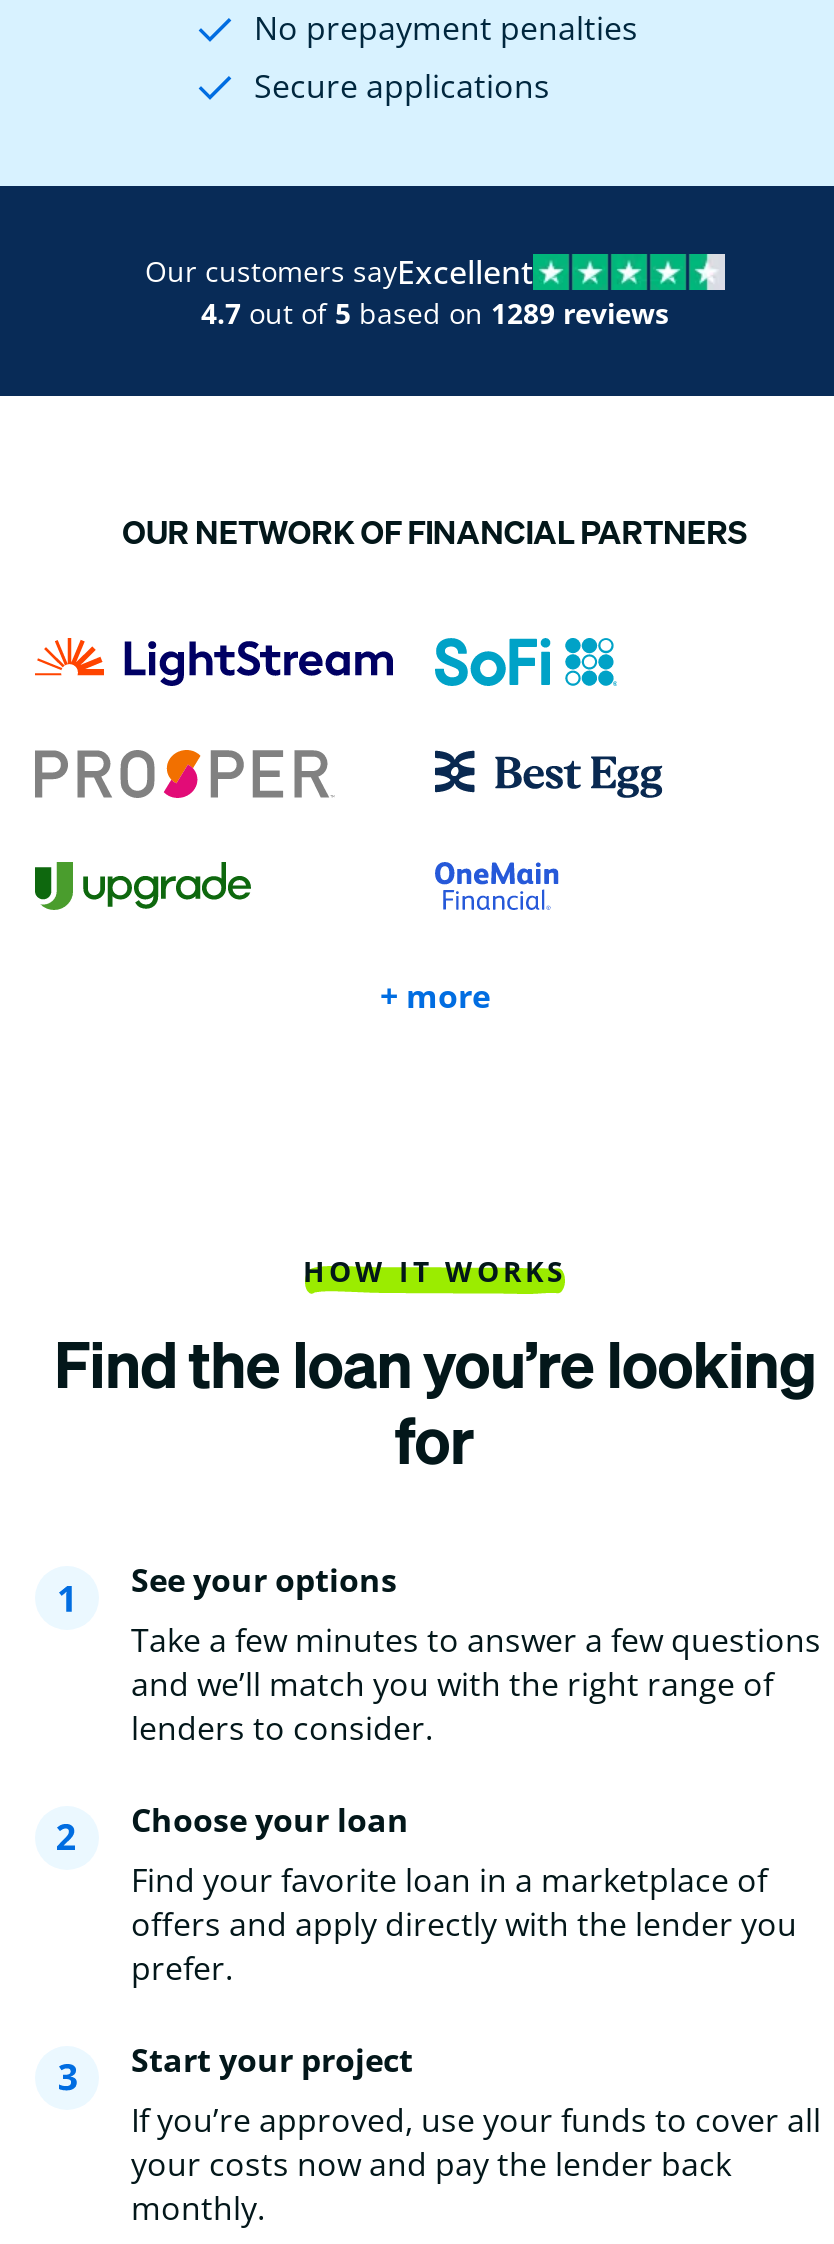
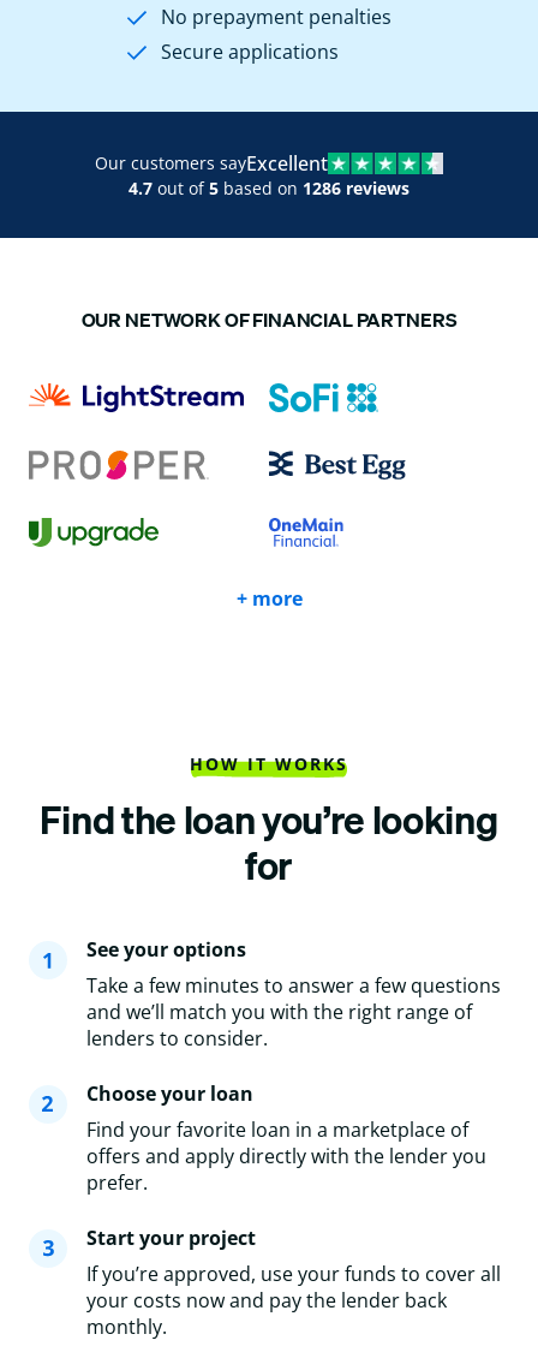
- 4.7 out of 5 based on 1289 reviews
+ 4.7 out of 5 based on 1286 reviews
